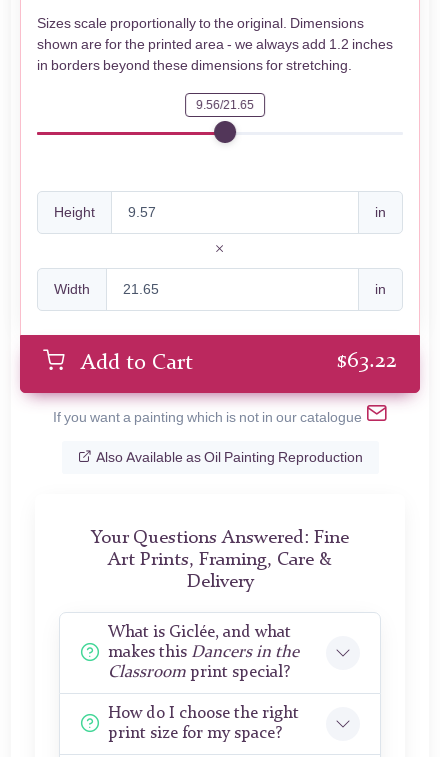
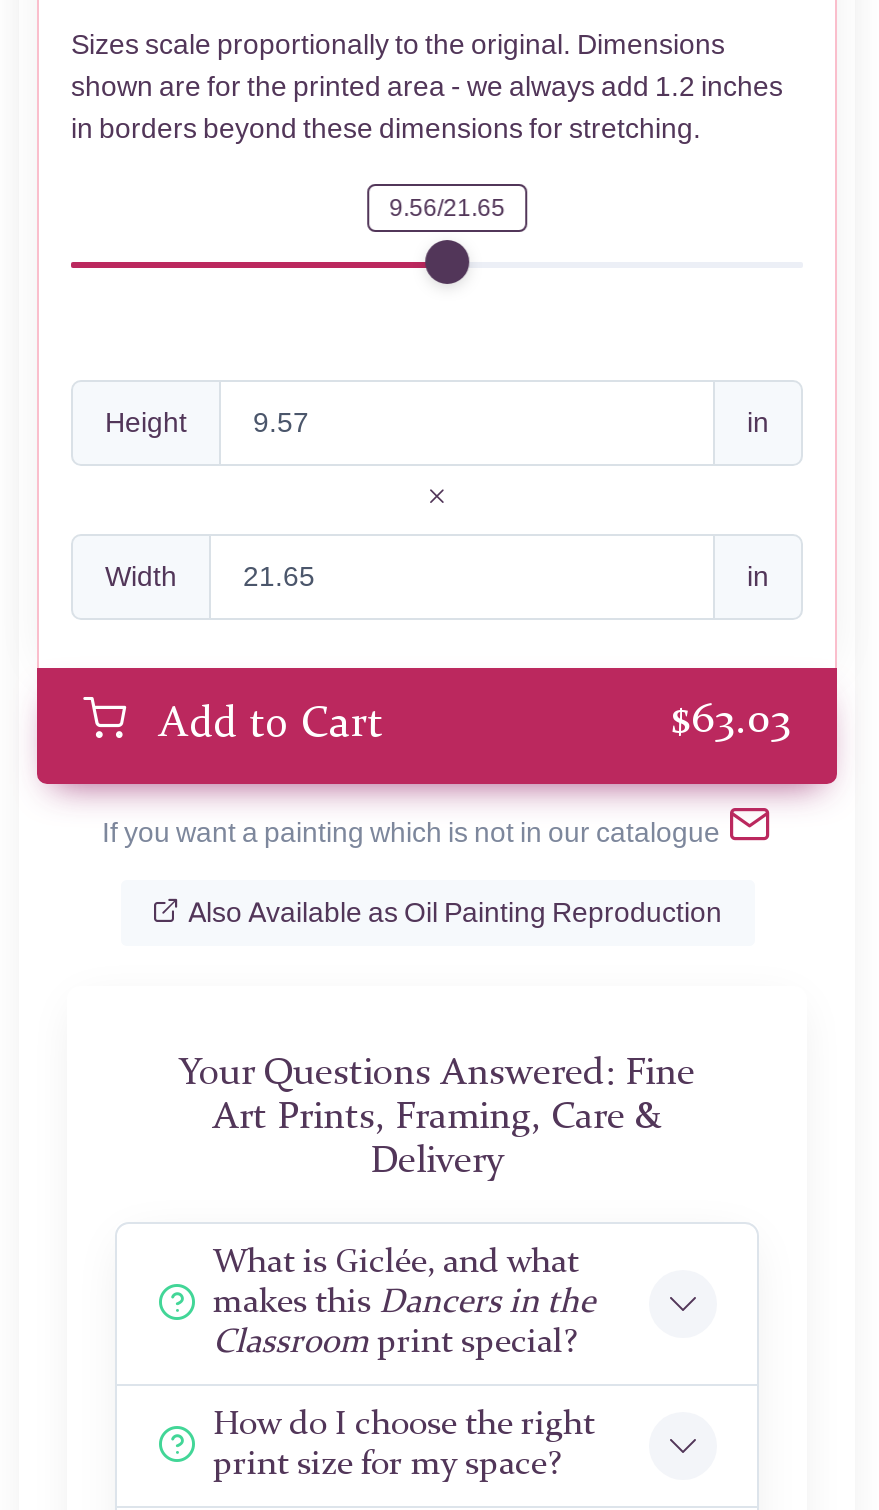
- $63.22
+ $63.03
